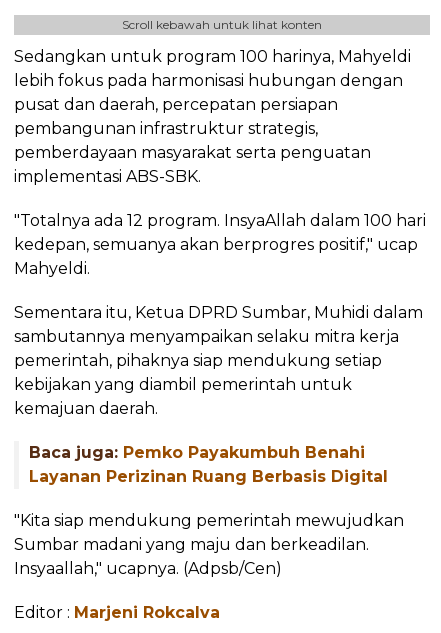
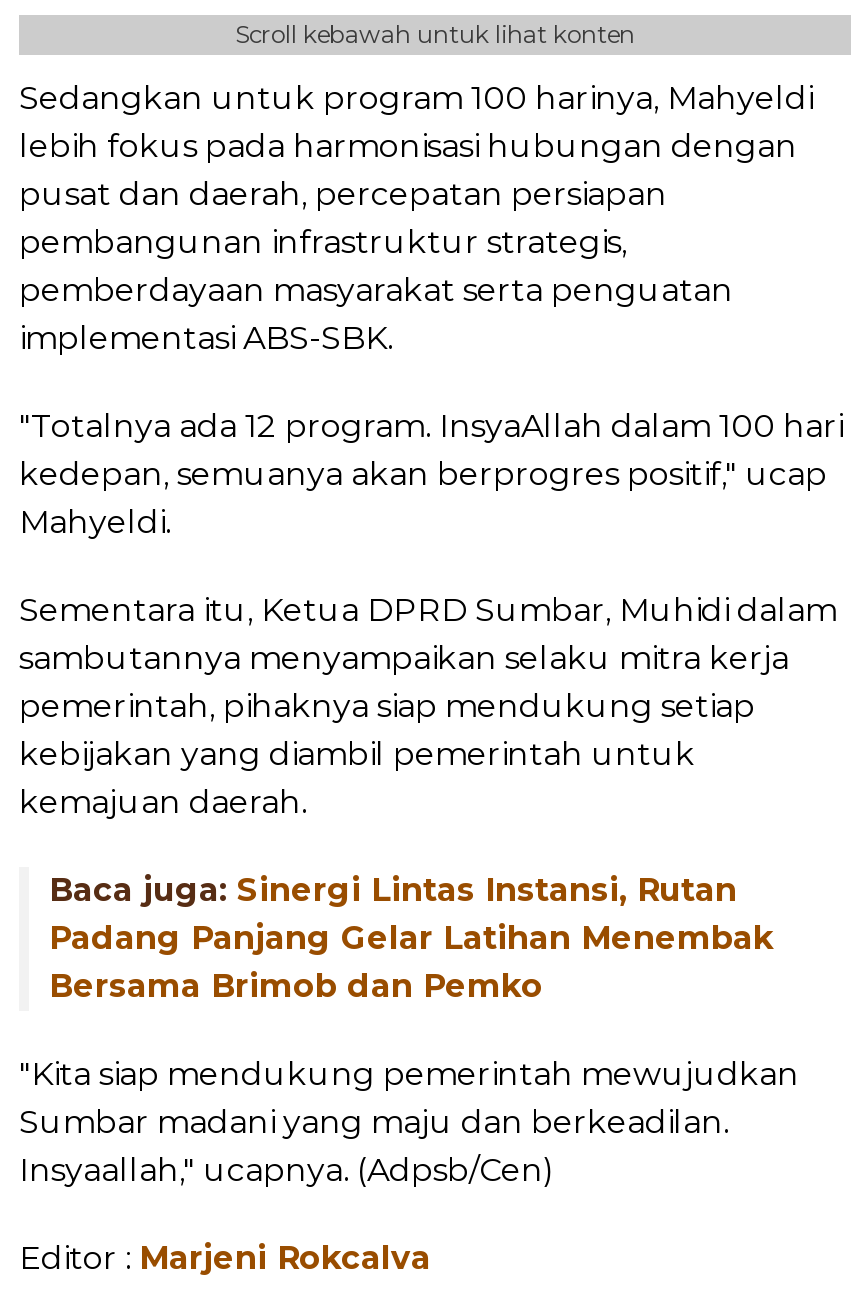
- Baca juga: Pemko Payakumbuh Benahi
- Layanan Perizinan Ruang Berbasis Digital
+ Baca juga: Sinergi Lintas Instansi, Rutan
+ Padang Panjang Gelar Latihan Menembak
+ Bersama Brimob dan Pemko
